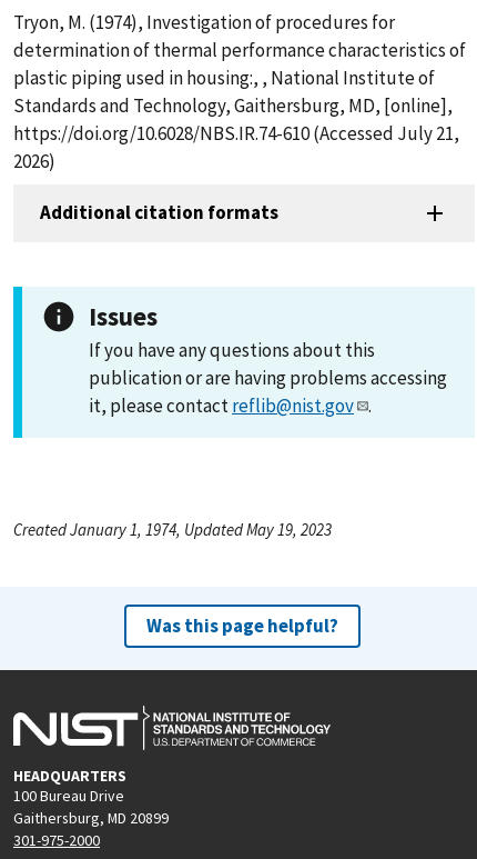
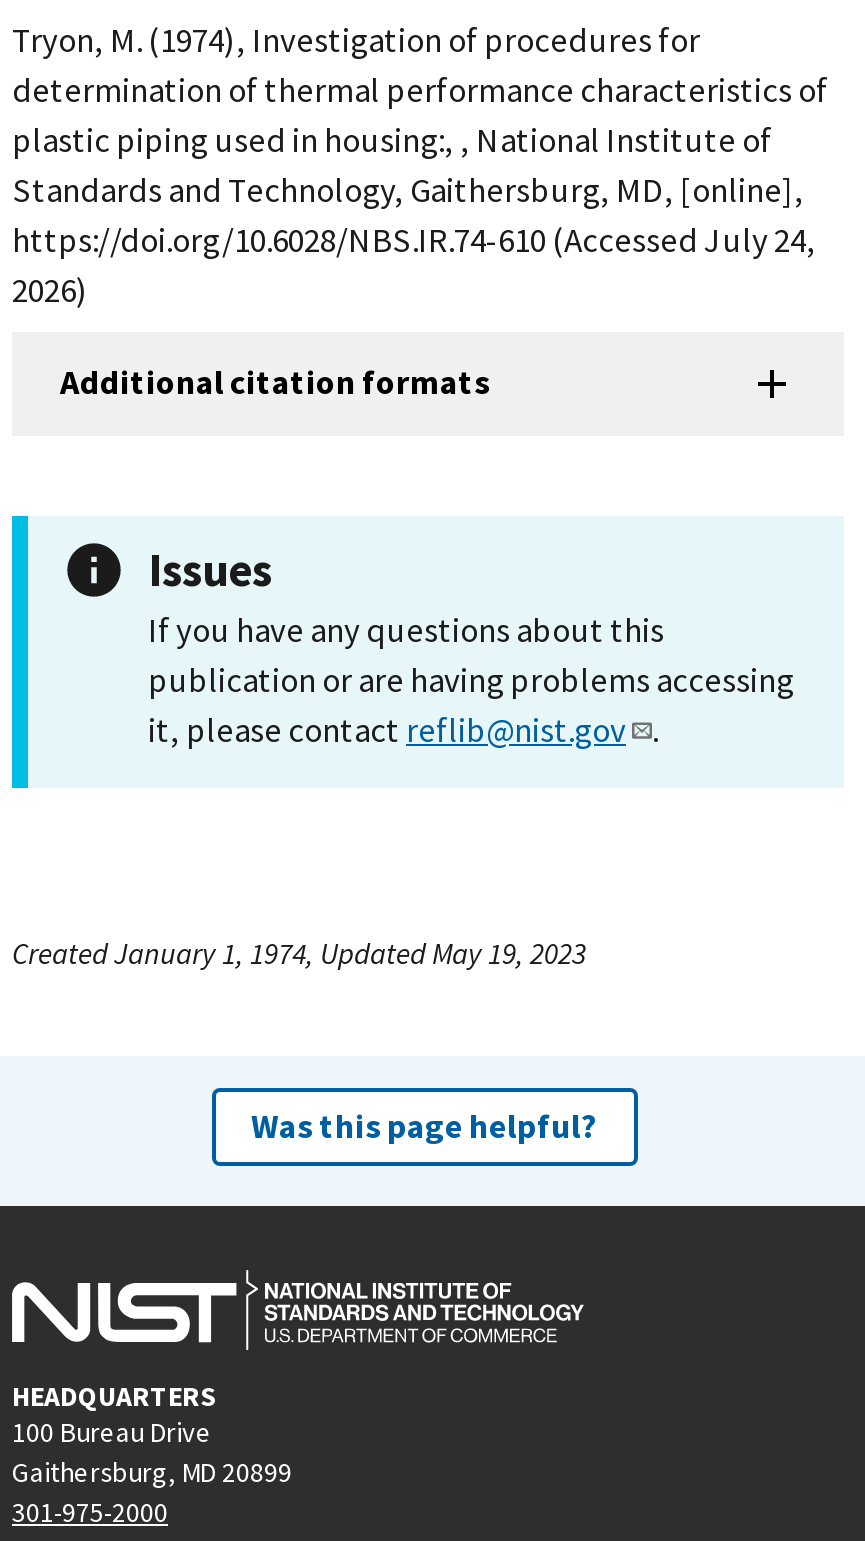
- https://doi.org/10.6028/NBS.IR.74-610 (Accessed July 21,
+ https://doi.org/10.6028/NBS.IR.74-610 (Accessed July 24,
